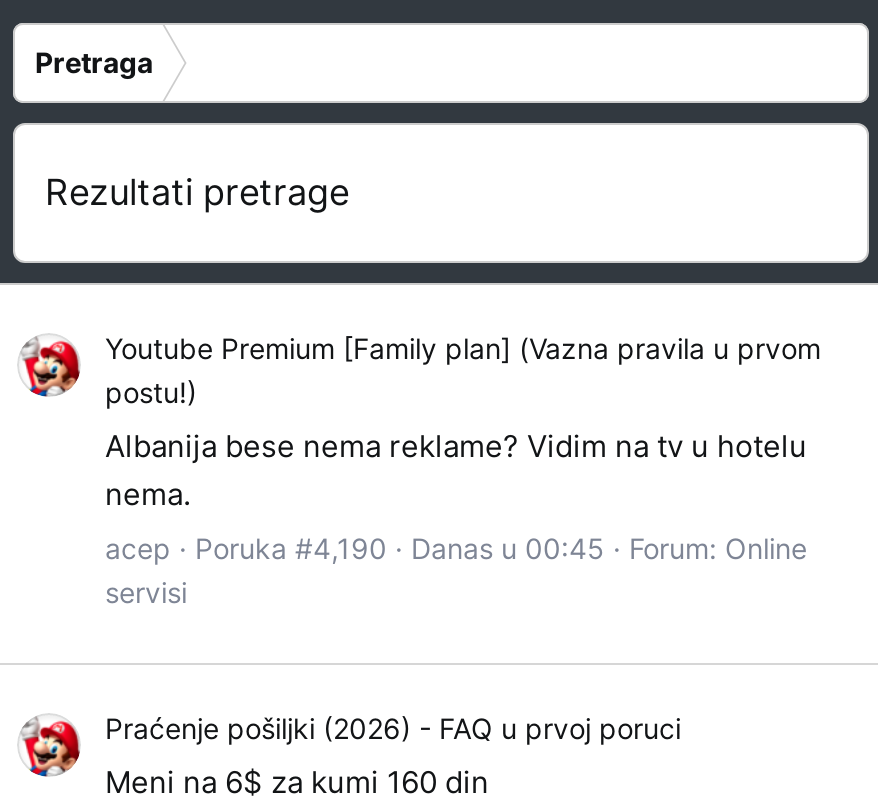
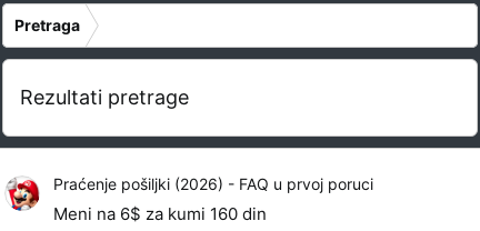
- Youtube Premium [Family plan] (Vazna pravila u prvom
- postu!)
- Albanija bese nema reklame? Vidim na tv u hotelu
- nema.
- acep
- Poruka #4,190
- Danas u 00:45
- Forum: Online
- servisi
